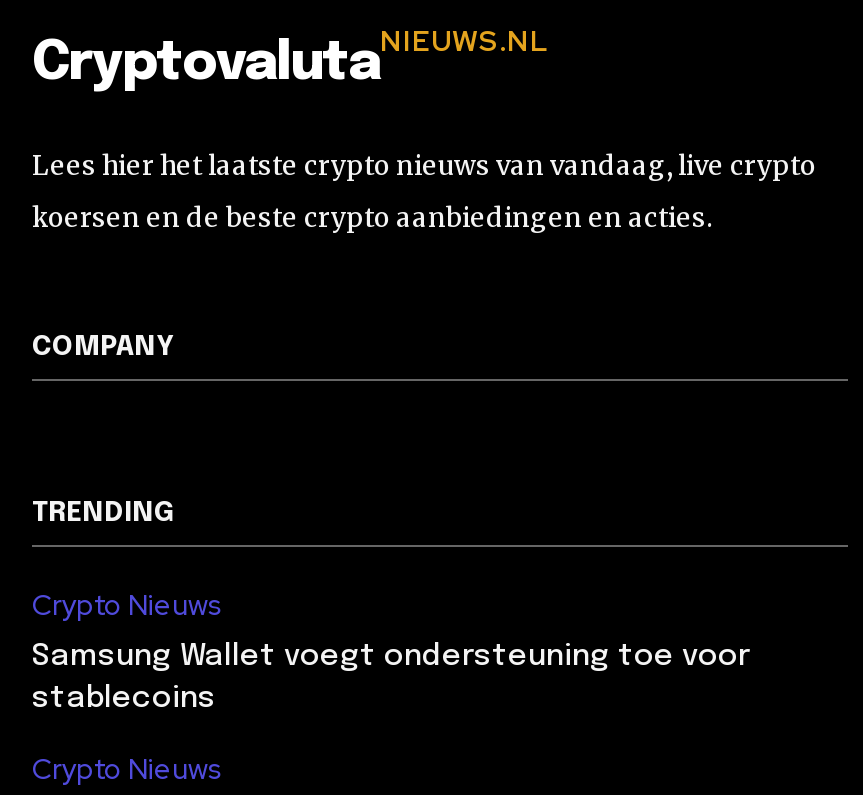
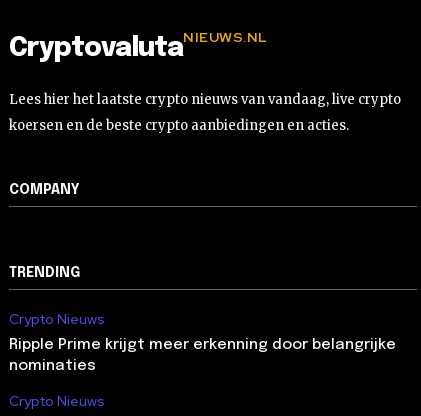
- Samsung Wallet voegt ondersteuning toe voor
- stablecoins
+ Ripple Prime krijgt meer erkenning door belangrijke
+ nominaties
